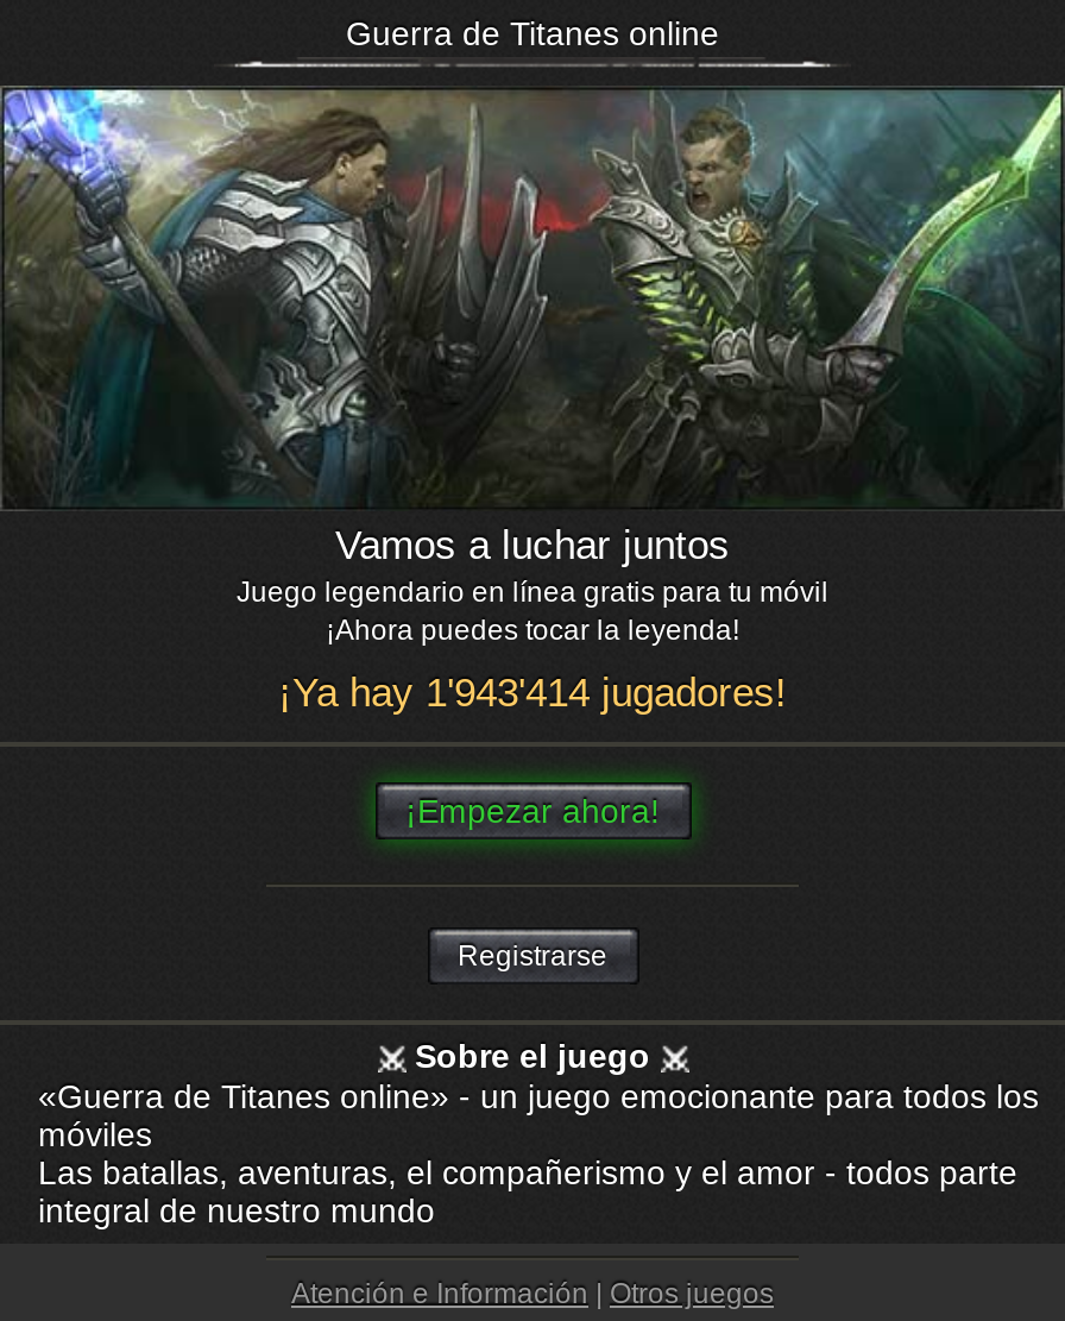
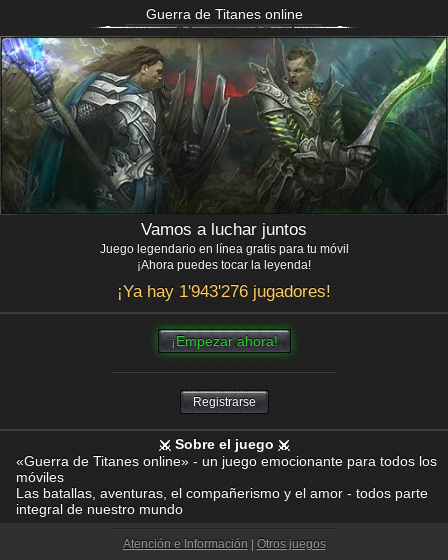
- ¡Ya hay 1'943'414 jugadores!
+ ¡Ya hay 1'943'276 jugadores!
